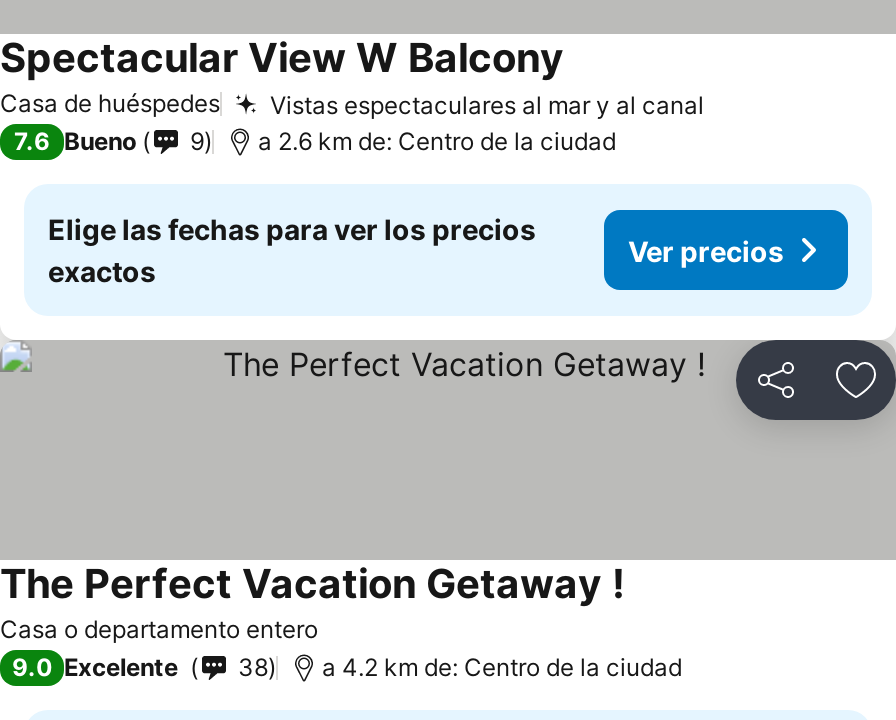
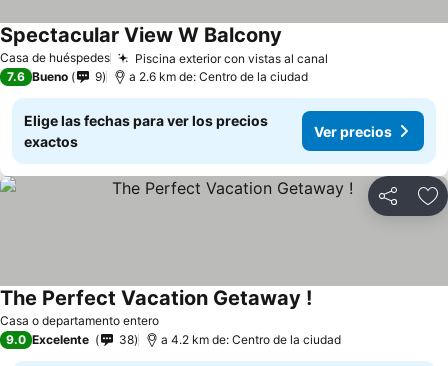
- Vistas espectaculares al mar y al canal
+ Piscina exterior con vistas al canal
